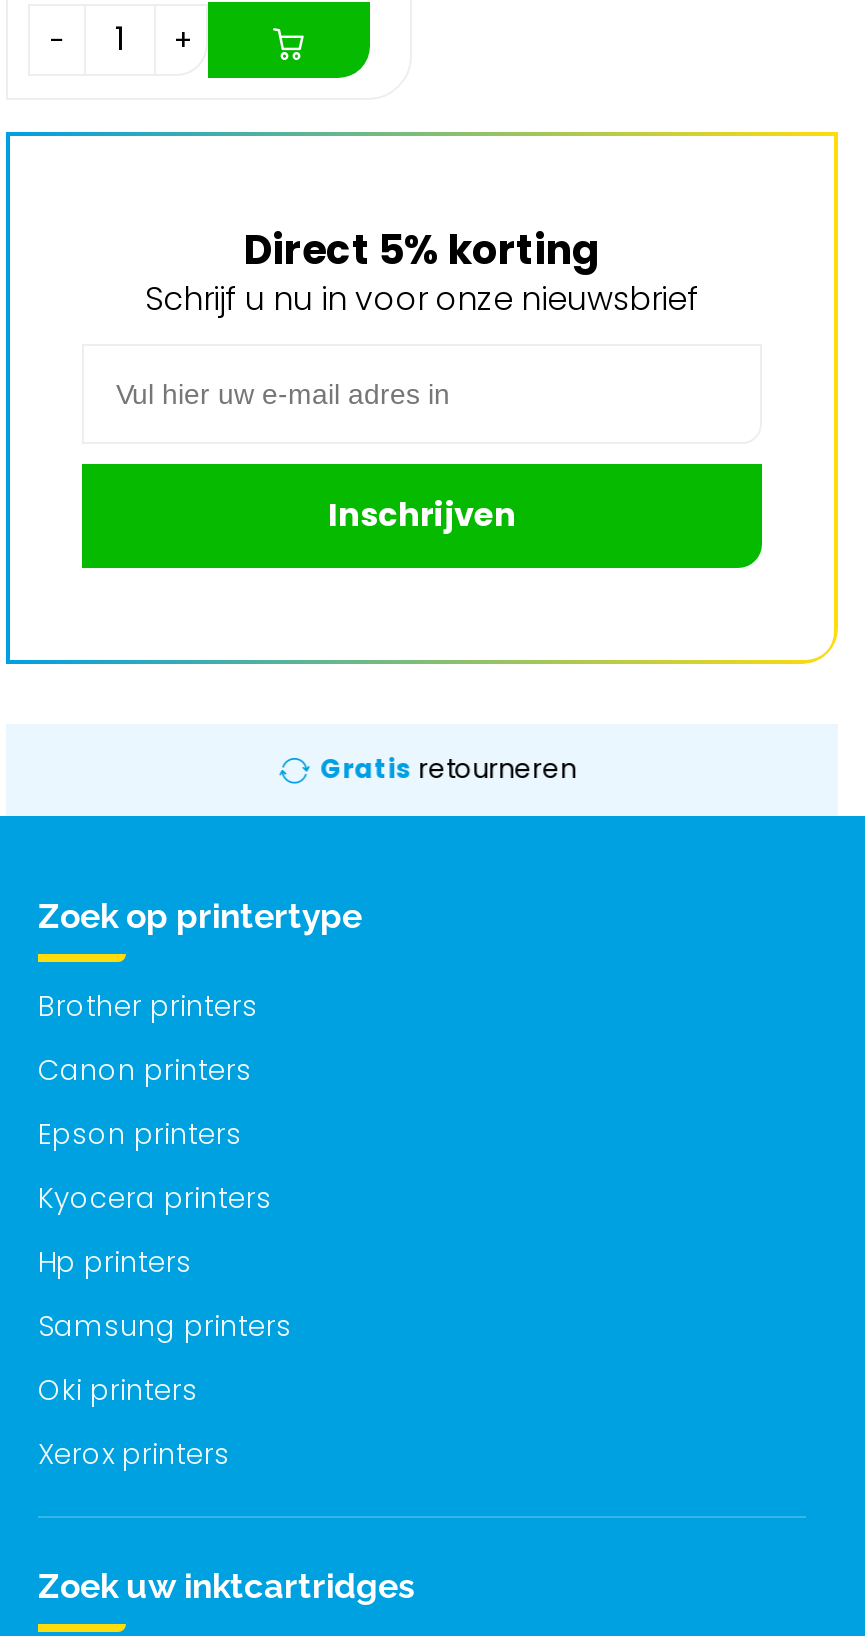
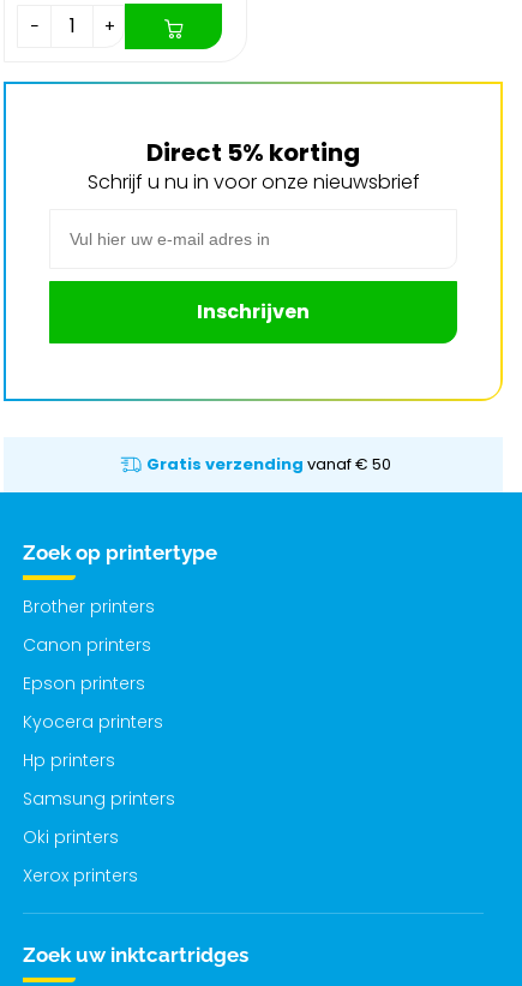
- Gratis retourneren
+ Gratis verzending vanaf € 50
